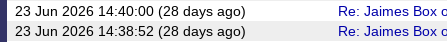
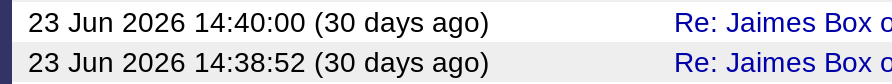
- 23 Jun 2026 14:40:00 (28 days ago)
+ 23 Jun 2026 14:40:00 (30 days ago)

- 23 Jun 2026 14:38:52 (28 days ago)
+ 23 Jun 2026 14:38:52 (30 days ago)
